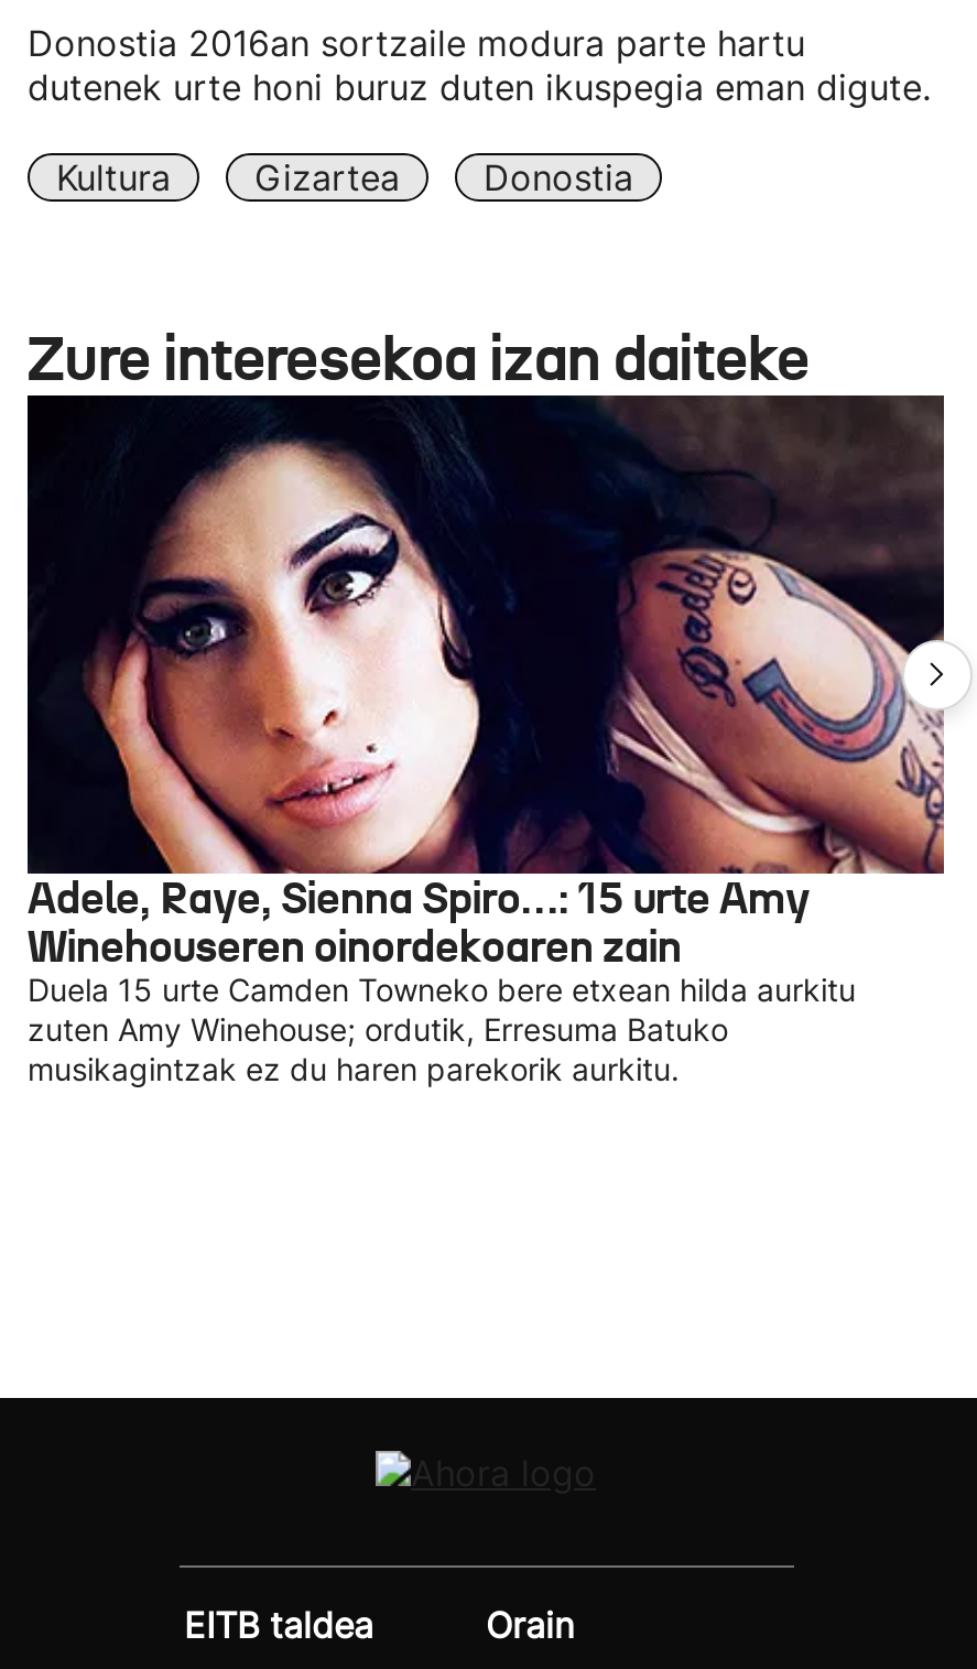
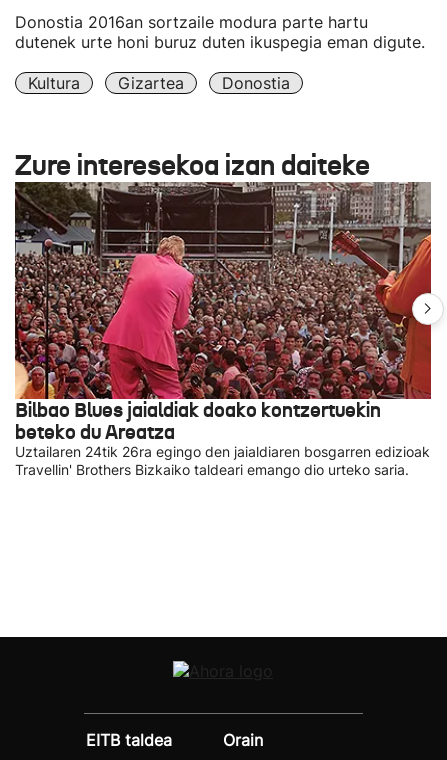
- [image]
- Adele, Raye, Sienna Spiro…: 15 urte Amy
- Winehouseren oinordekoaren zain
- Duela 15 urte Camden Towneko bere etxean hilda aurkitu
- zuten Amy Winehouse; ordutik, Erresuma Batuko
- musikagintzak ez du haren parekorik aurkitu.
+ [image]
+ Bilbao Blues jaialdiak doako kontzertuekin
+ beteko du Areatza
+ Uztailaren 24tik 26ra egingo den jaialdiaren bosgarren edizioak
+ Travellin' Brothers Bizkaiko taldeari emango dio urteko saria.
